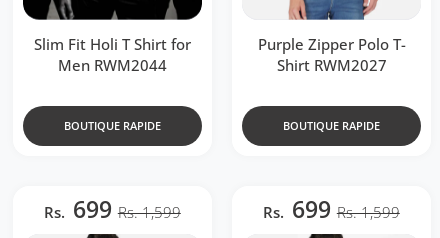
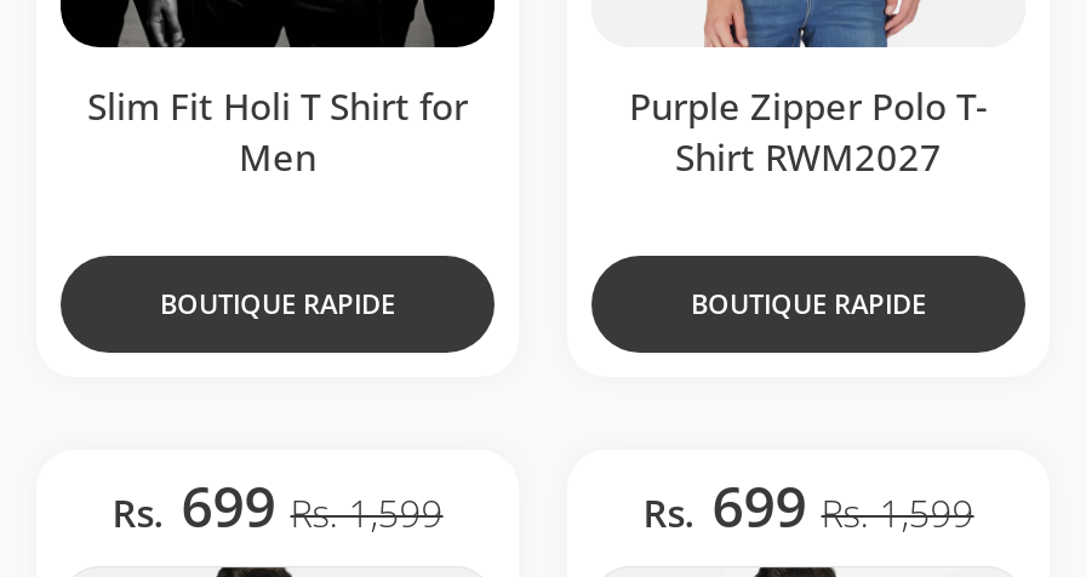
- Men RWM2044
+ Men
